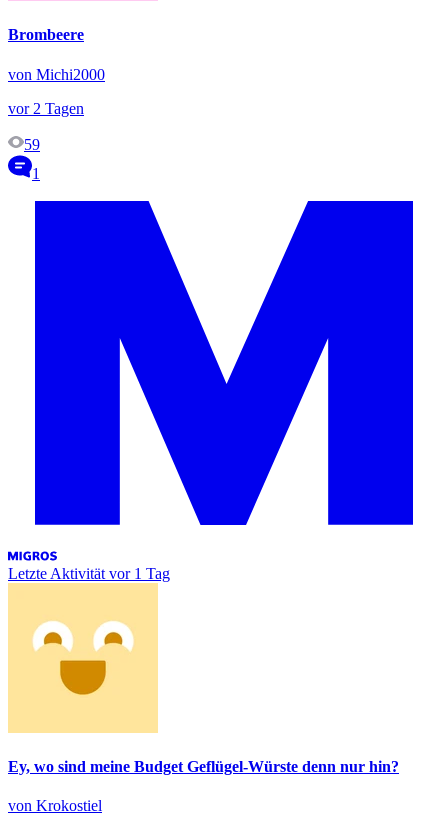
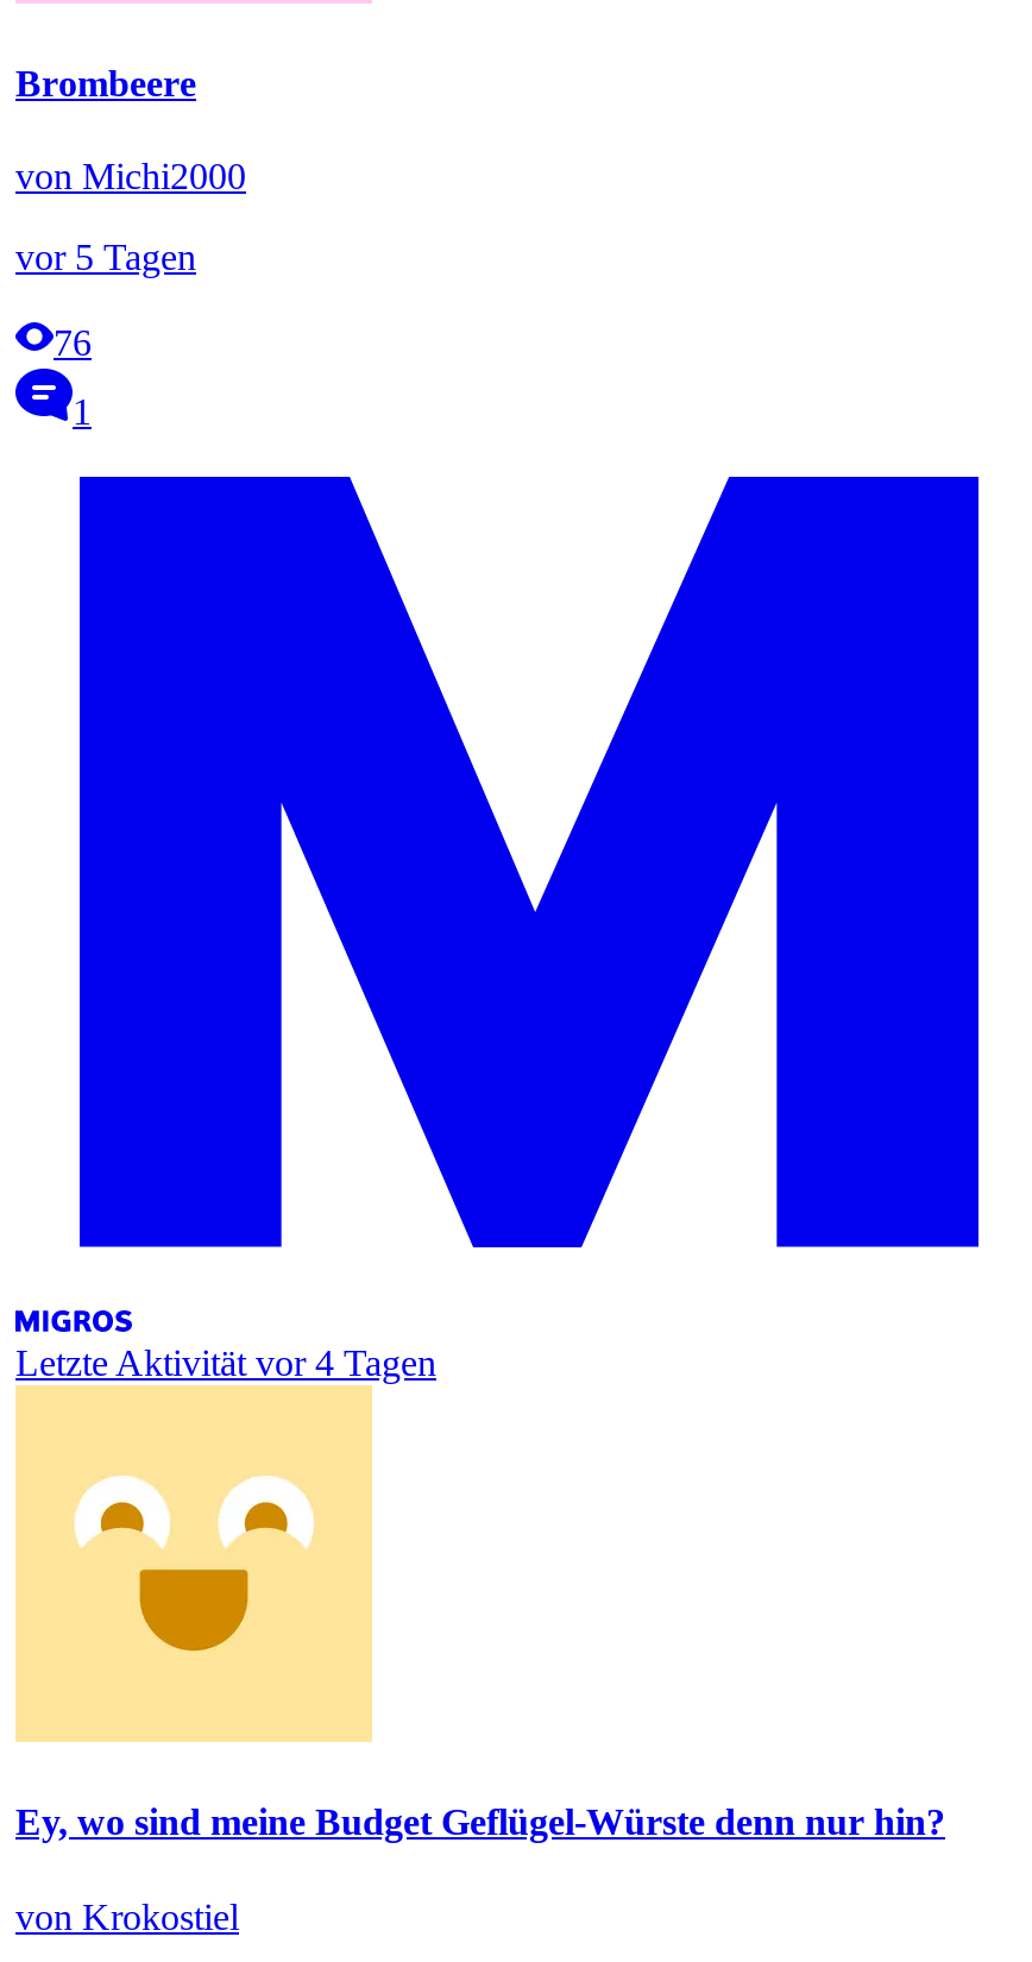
- vor 2 Tagen
+ vor 5 Tagen

- 59
+ 76

- Letzte Aktivität vor 1 Tag
+ Letzte Aktivität vor 4 Tagen
